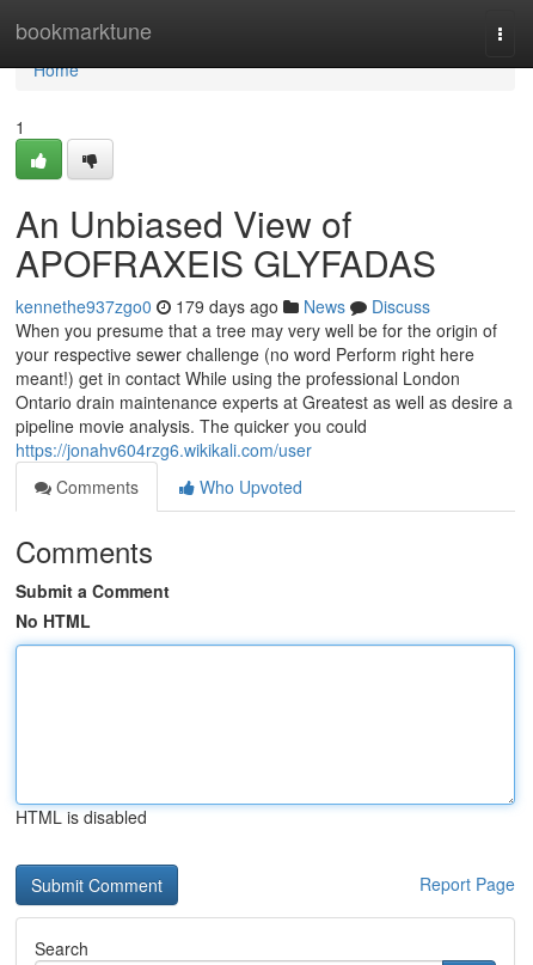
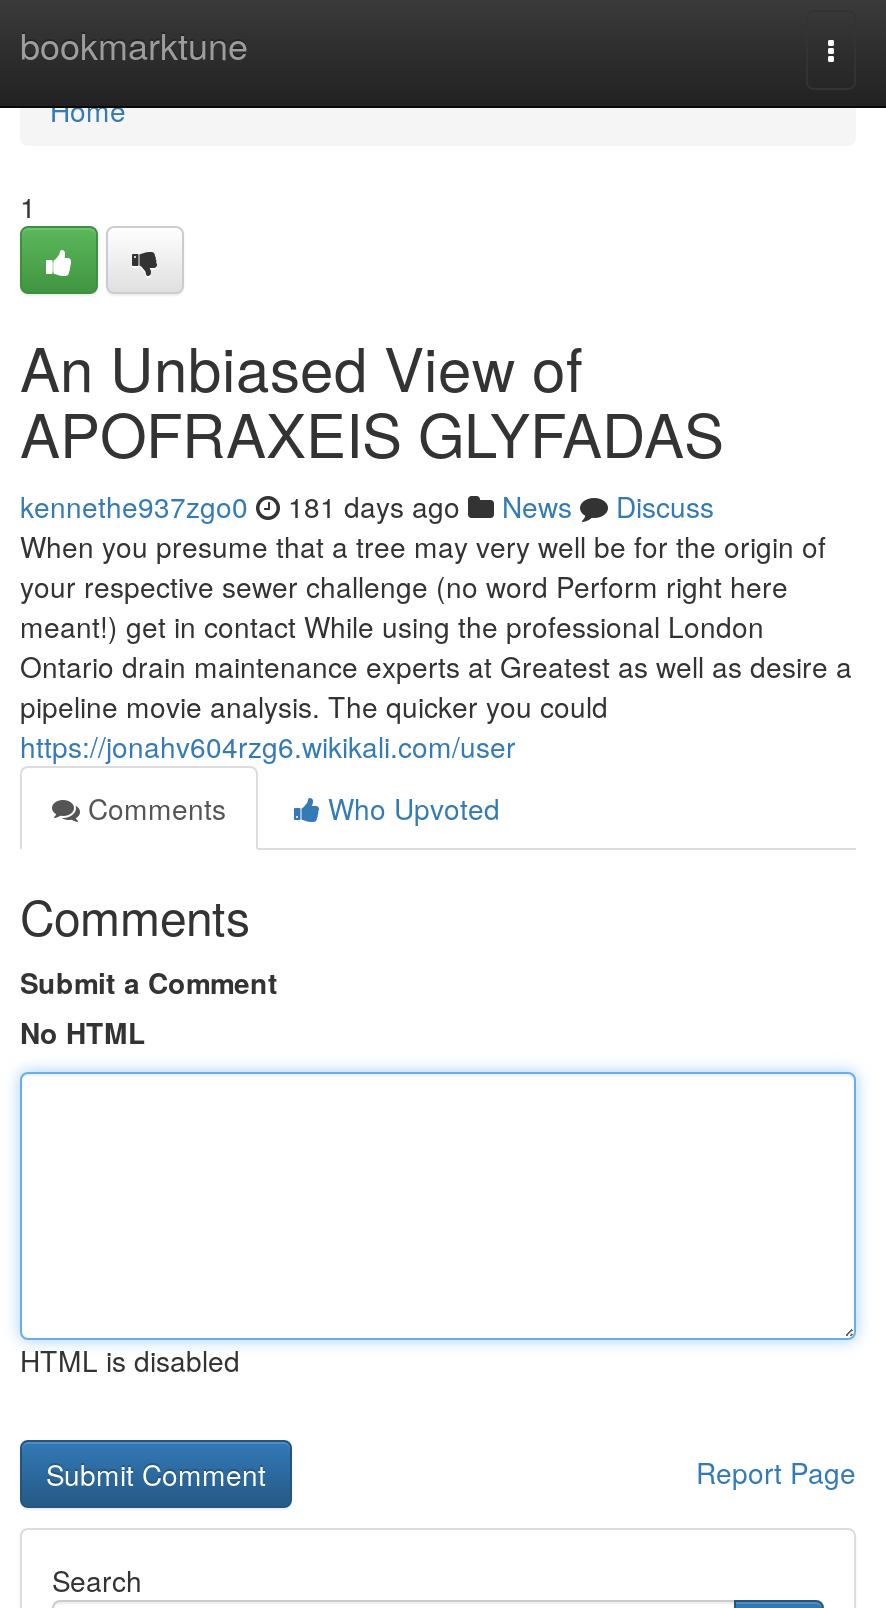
- kennethe937zgo0 179 days ago News Discuss
+ kennethe937zgo0 181 days ago News Discuss
